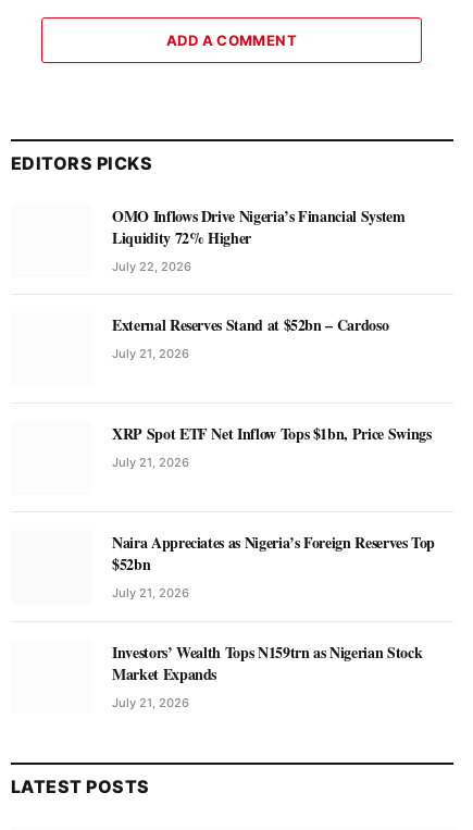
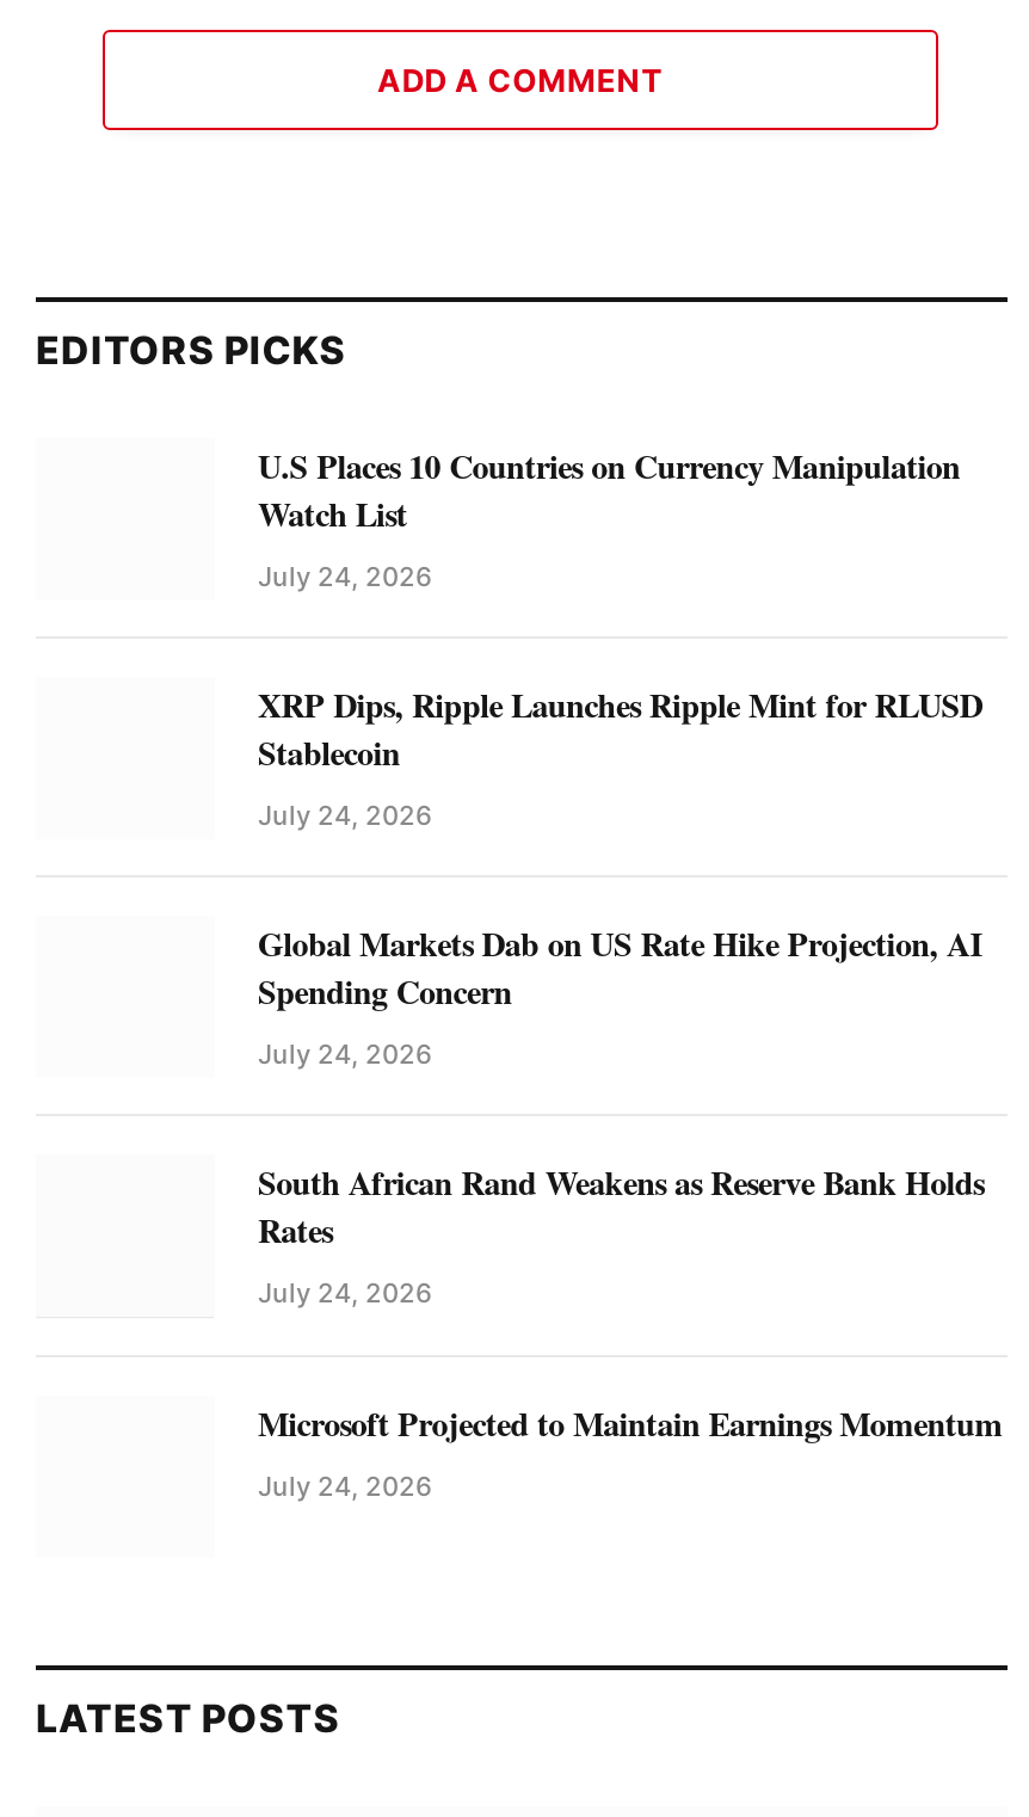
- OMO Inflows Drive Nigeria’s Financial System
- Liquidity 72% Higher
- July 22, 2026
+ U.S Places 10 Countries on Currency Manipulation
+ Watch List
+ July 24, 2026

- External Reserves Stand at $52bn – Cardoso
- July 21, 2026
+ XRP Dips, Ripple Launches Ripple Mint for RLUSD
+ Stablecoin
+ July 24, 2026

- XRP Spot ETF Net Inflow Tops $1bn, Price Swings
- July 21, 2026
+ Global Markets Dab on US Rate Hike Projection, AI
+ Spending Concern
+ July 24, 2026

- Naira Appreciates as Nigeria’s Foreign Reserves Top
- $52bn
- July 21, 2026
+ South African Rand Weakens as Reserve Bank Holds
+ Rates
+ July 24, 2026

- Investors’ Wealth Tops N159trn as Nigerian Stock
- Market Expands
- July 21, 2026
+ Microsoft Projected to Maintain Earnings Momentum
+ July 24, 2026
